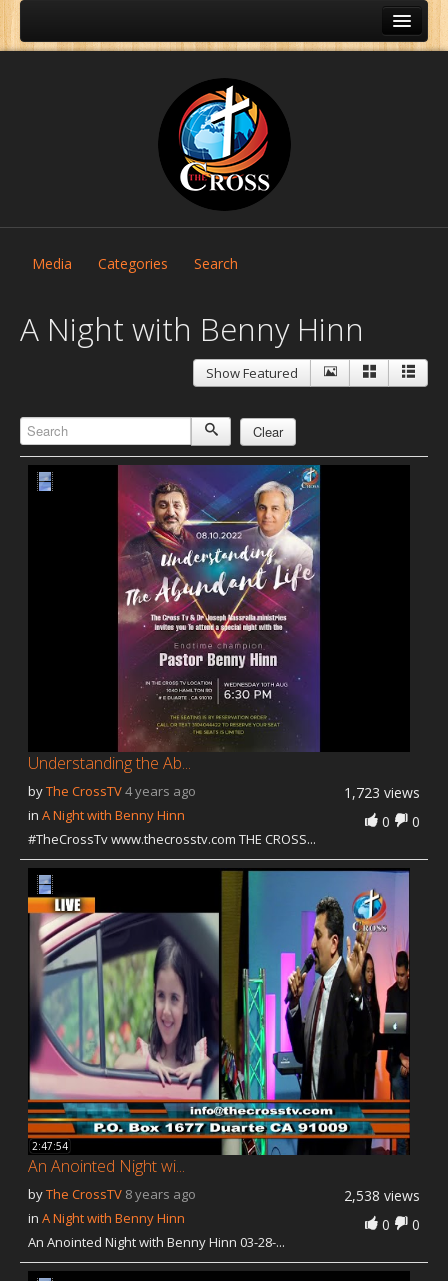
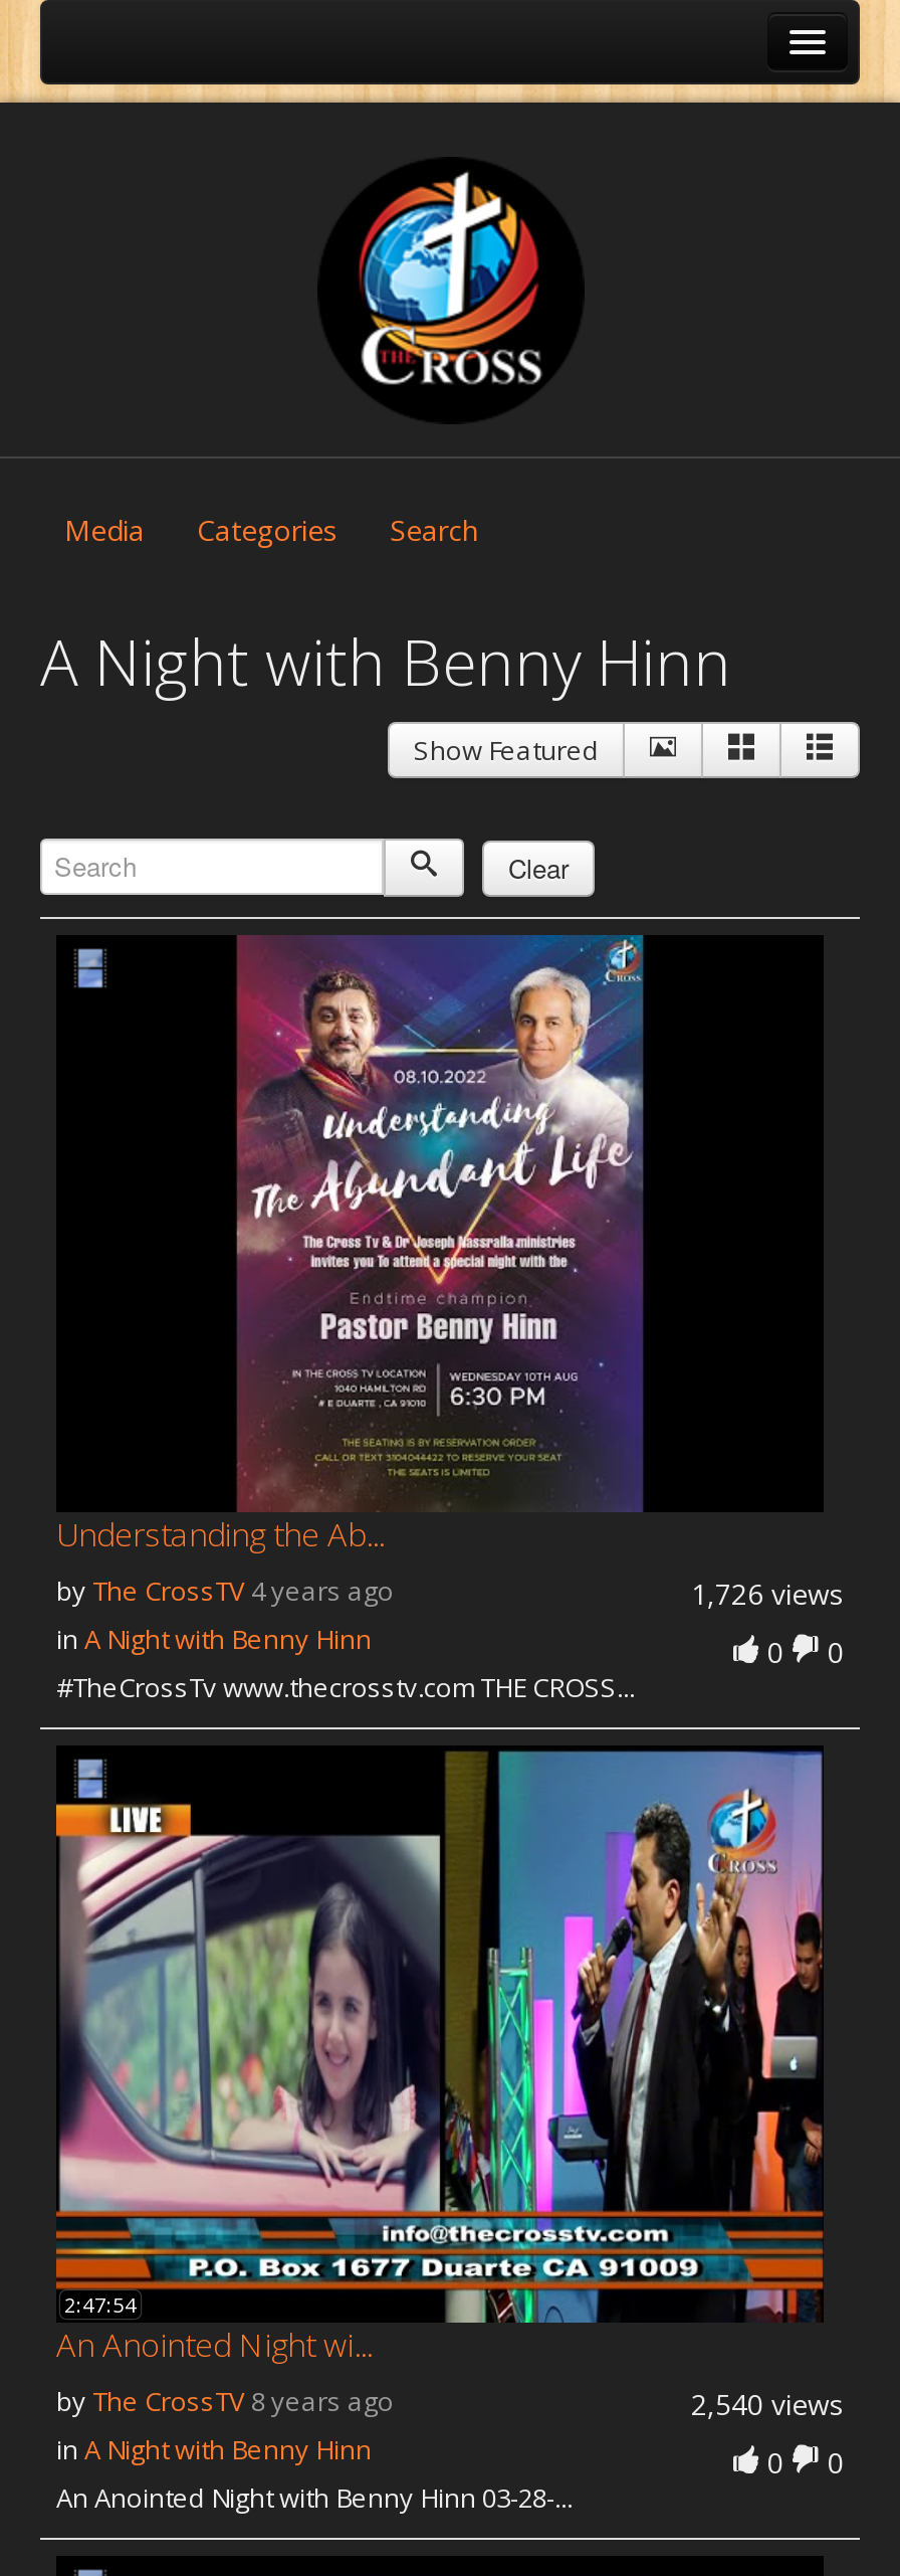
- 1,723 views
+ 1,726 views

- 2,538 views
+ 2,540 views
